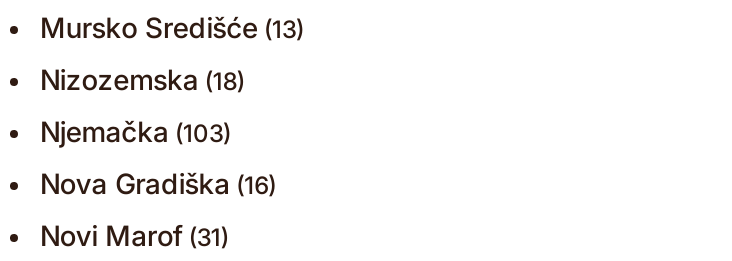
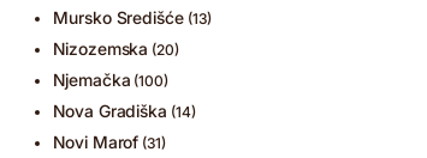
- Nizozemska (18)
+ Nizozemska (20)

- Njemačka (103)
+ Njemačka (100)

- Nova Gradiška (16)
+ Nova Gradiška (14)
